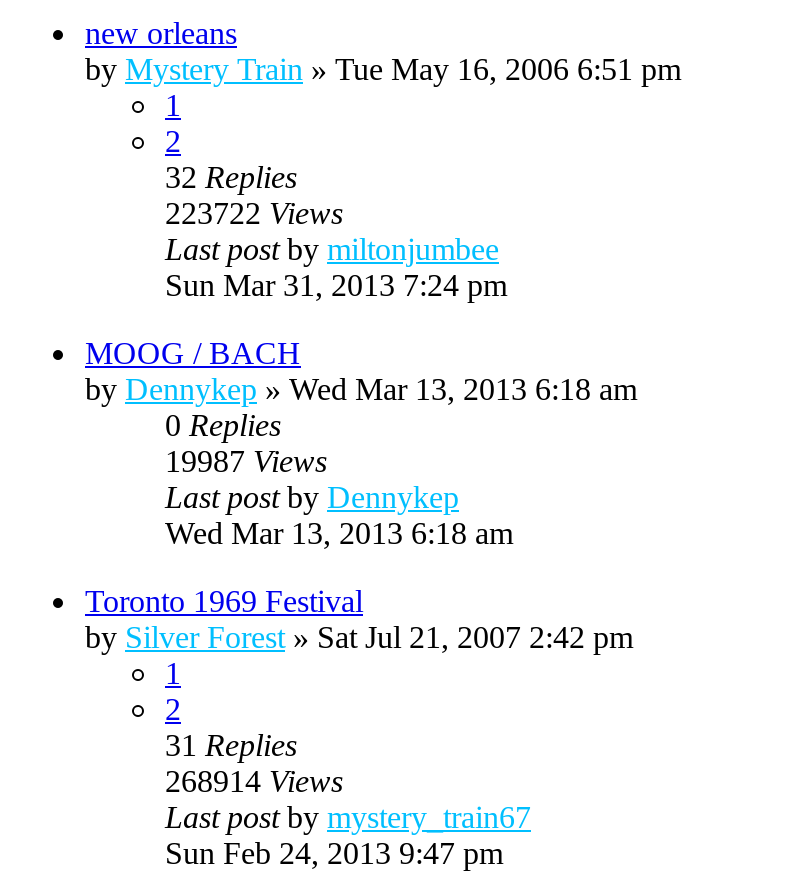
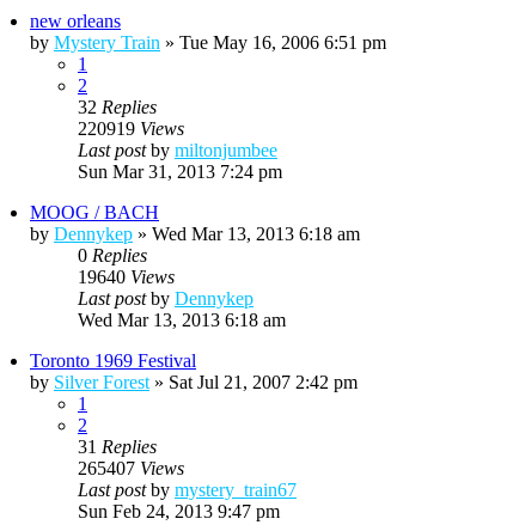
- 223722 Views
+ 220919 Views

- 19987 Views
+ 19640 Views

- 268914 Views
+ 265407 Views
